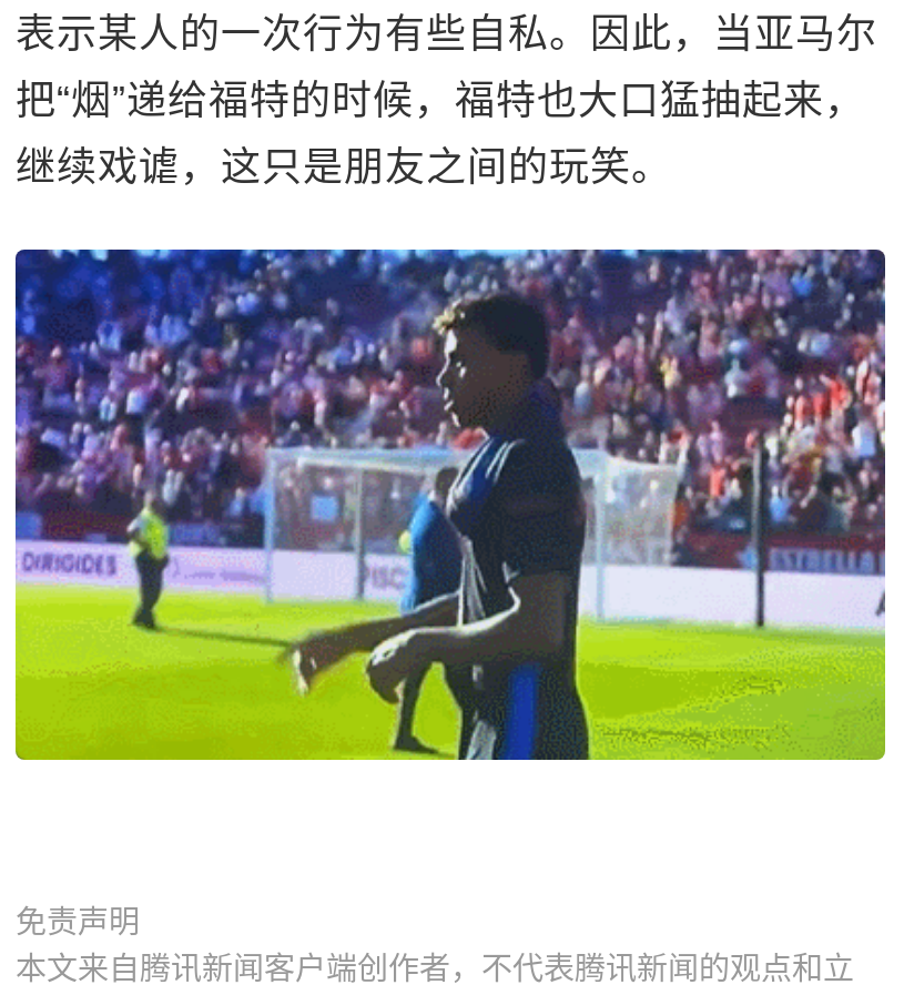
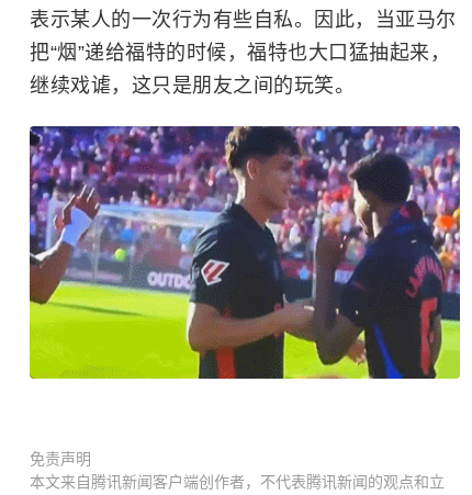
- [image]
+ [image]
